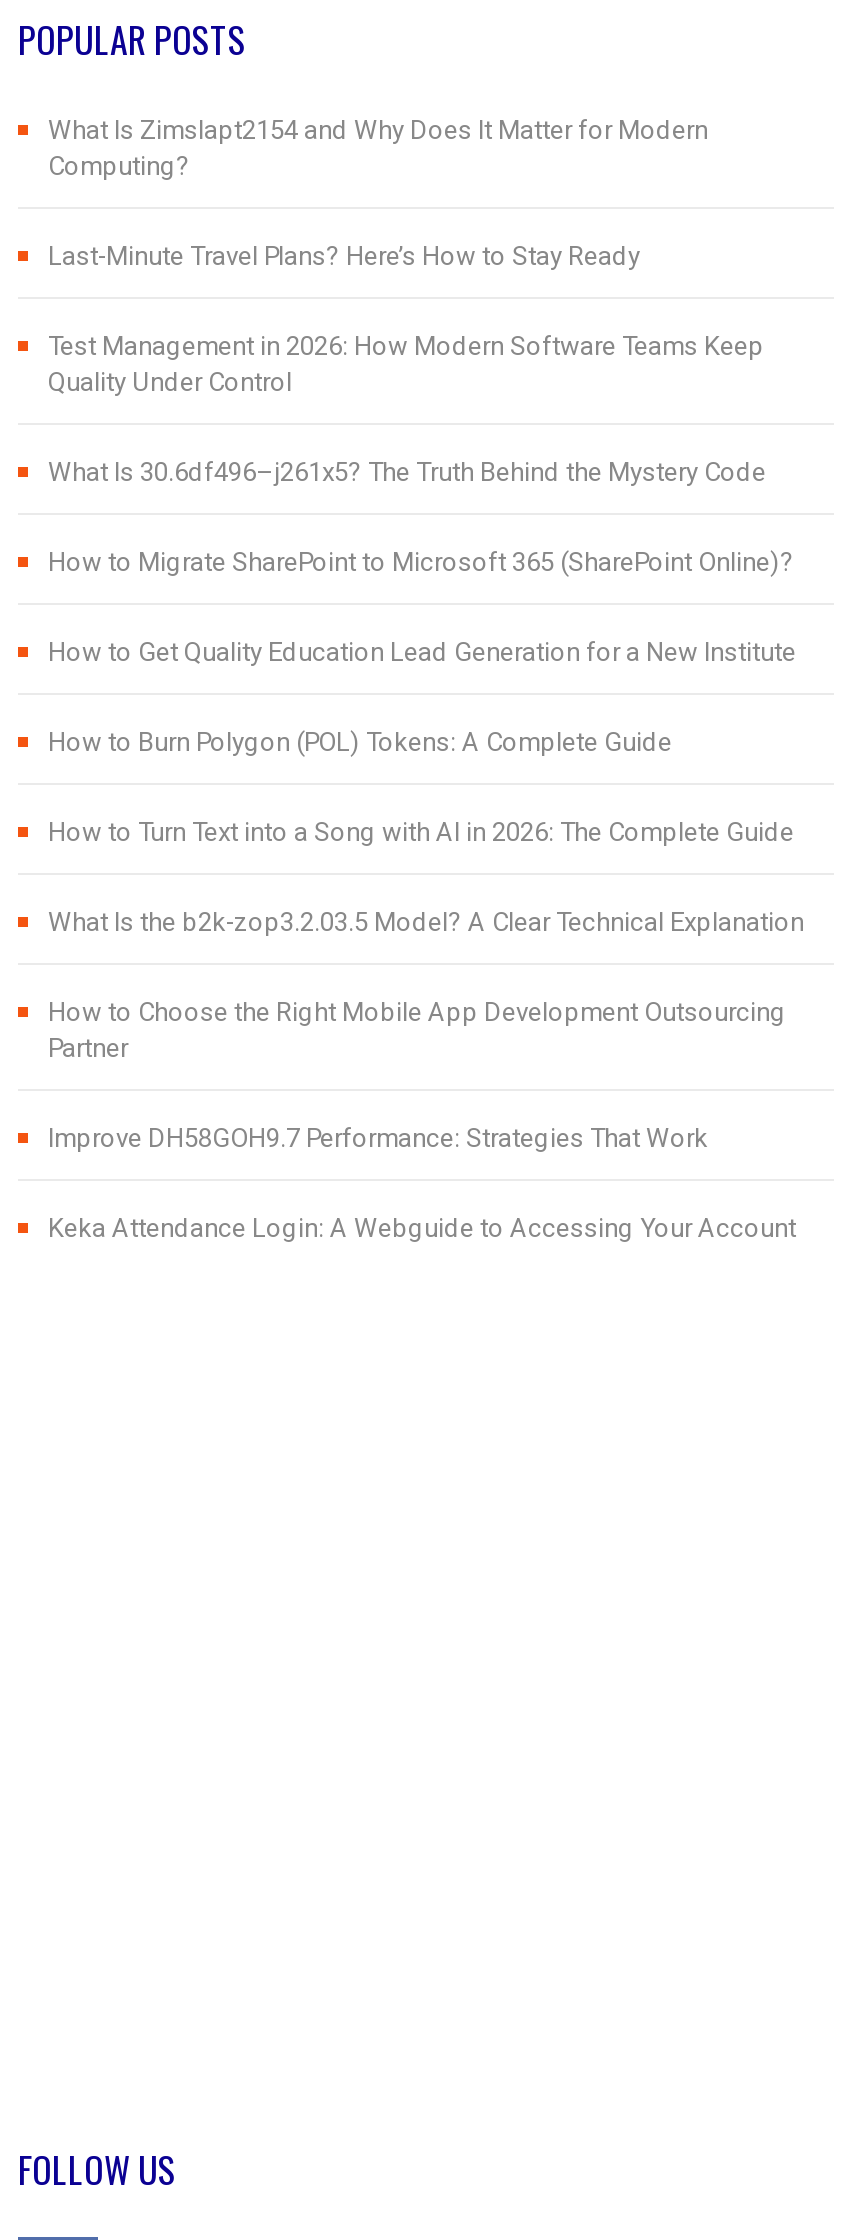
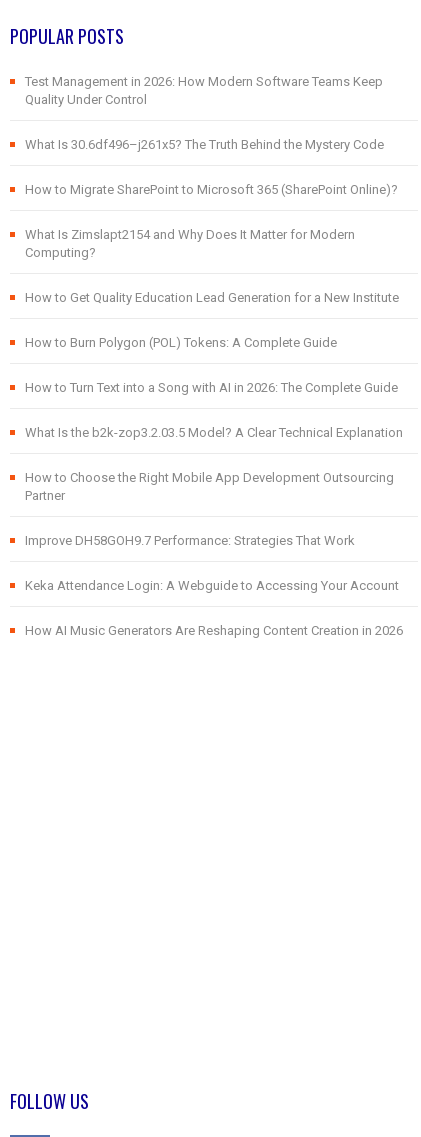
moved down: What Is Zimslapt2154 and Why Does It Matter for Modern | Computing?

- Last-Minute Travel Plans? Here’s How to Stay Ready

moved up: Test Management in 2026: How Modern Software Teams Keep | Quality Under Control | What Is 30.6df496–j261x5? The Truth Behind the Mystery Code | How to Migrate SharePoint to Microsoft 365 (SharePoint Online)?

moved up: How to Get Quality Education Lead Generation for a New Institute | How to Burn Polygon (POL) Tokens: A Complete Guide | How to Turn Text into a Song with AI in 2026: The Complete Guide | What Is the b2k-zop3.2.03.5 Model? A Clear Technical Explanation | How to Choose the Right Mobile App Development Outsourcing | Partner | Improve DH58GOH9.7 Performance: Strategies That Work | Keka Attendance Login: A Webguide to Accessing Your Account

+ How AI Music Generators Are Reshaping Content Creation in 2026
